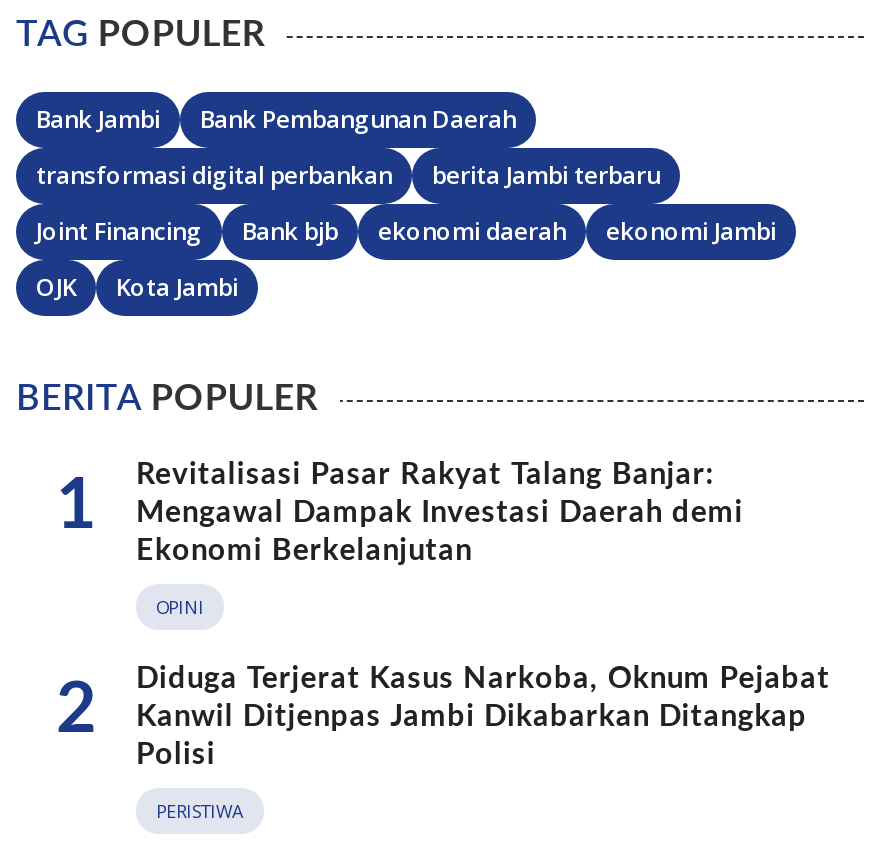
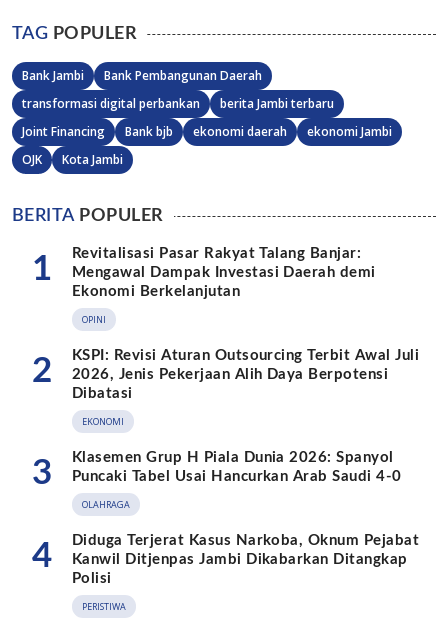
+ KSPI: Revisi Aturan Outsourcing Terbit Awal Juli
+ 2026, Jenis Pekerjaan Alih Daya Berpotensi
+ Dibatasi
+ EKONOMI
+ 3
+ Klasemen Grup H Piala Dunia 2026: Spanyol
+ Puncaki Tabel Usai Hancurkan Arab Saudi 4-0
+ OLAHRAGA
+ 4
